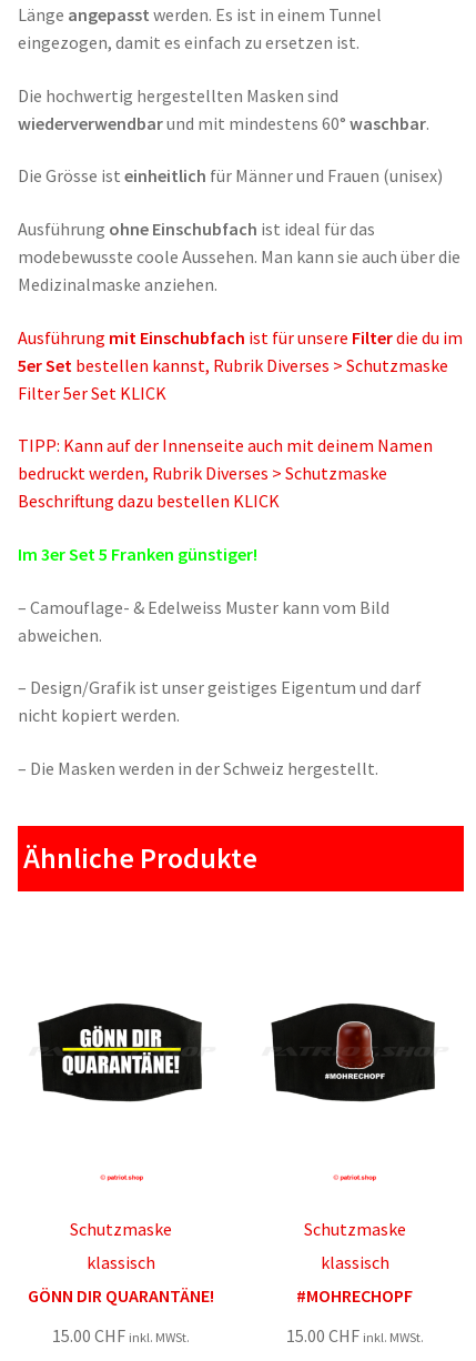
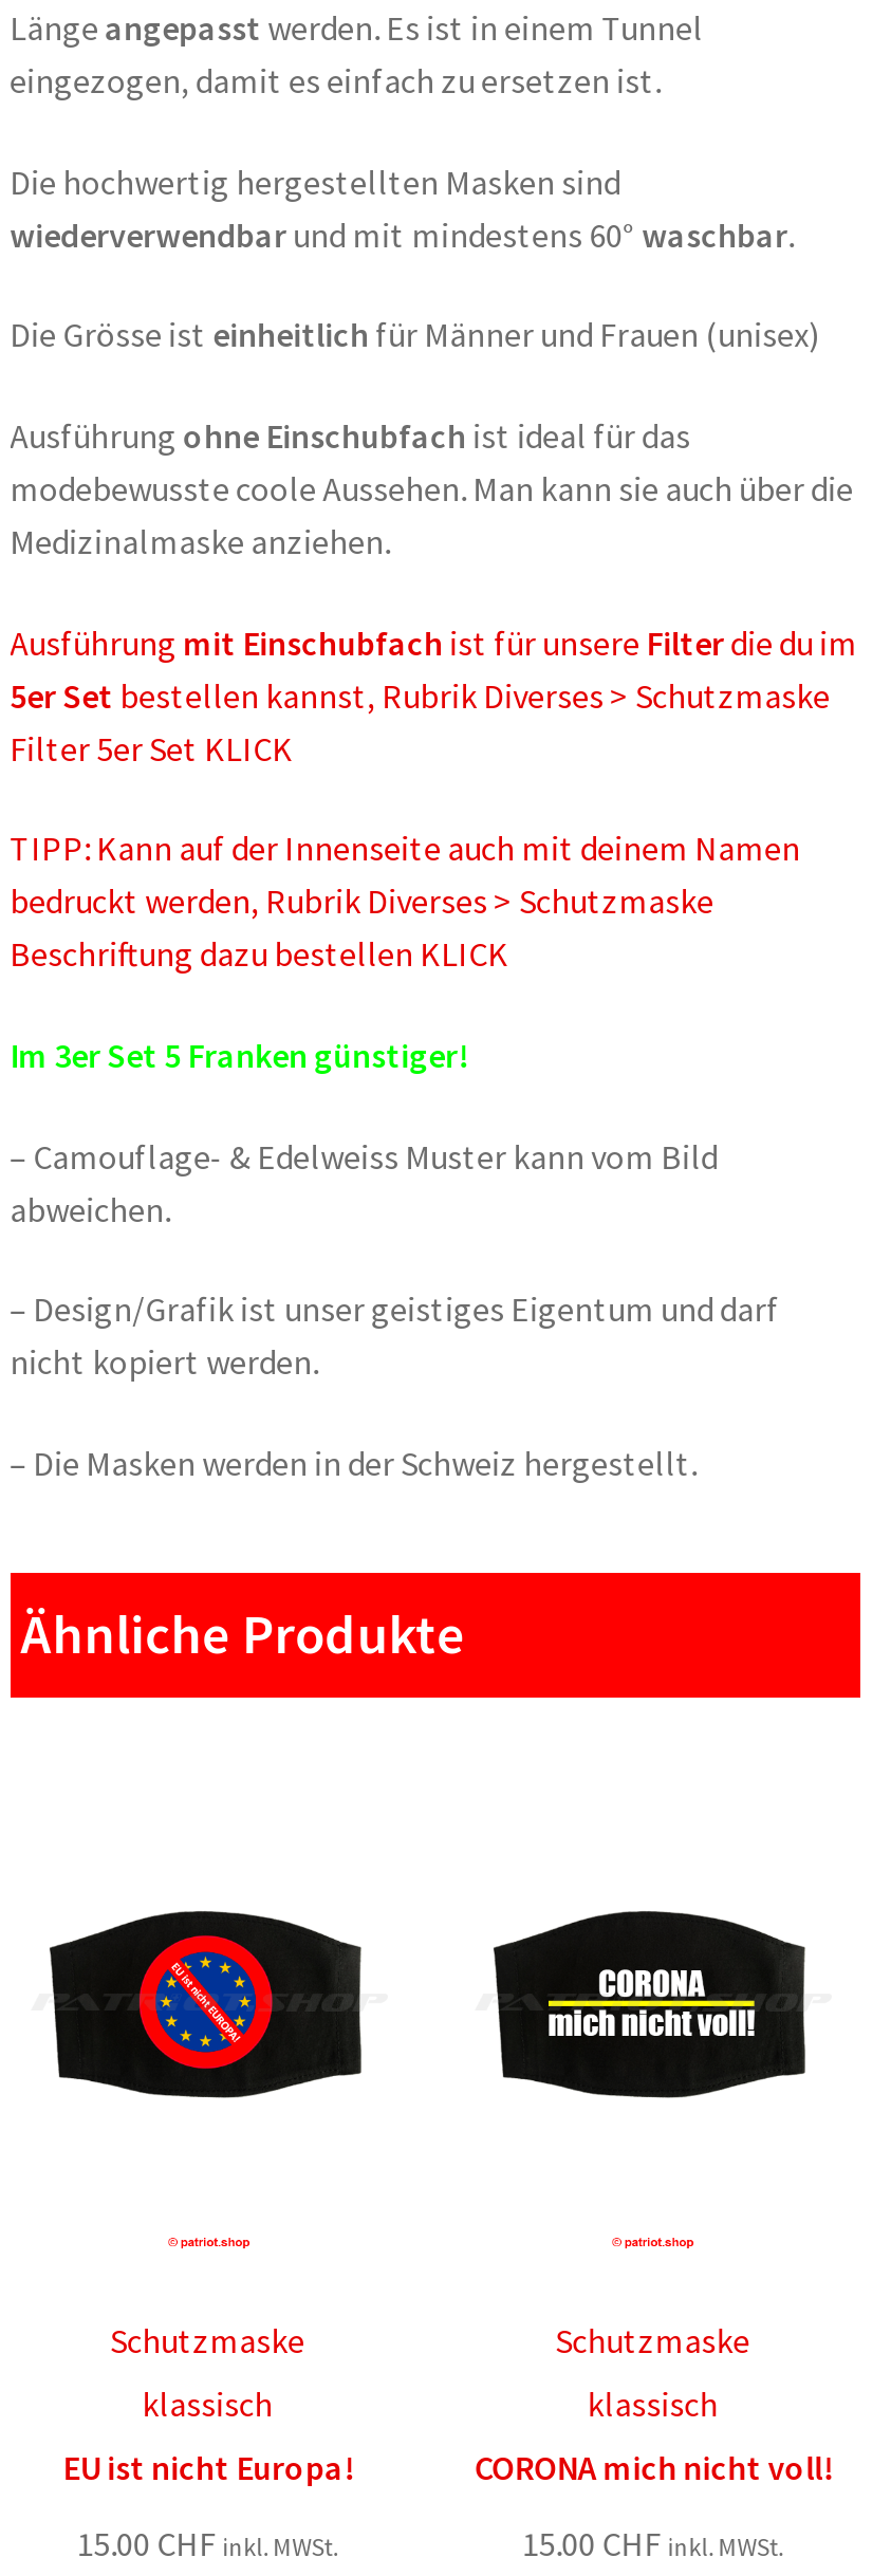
- [image]
+ [image]

- [image]
+ [image]

- GÖNN DIR QUARANTÄNE!
+ EU ist nicht Europa!

- #MOHRECHOPF
+ CORONA mich nicht voll!
